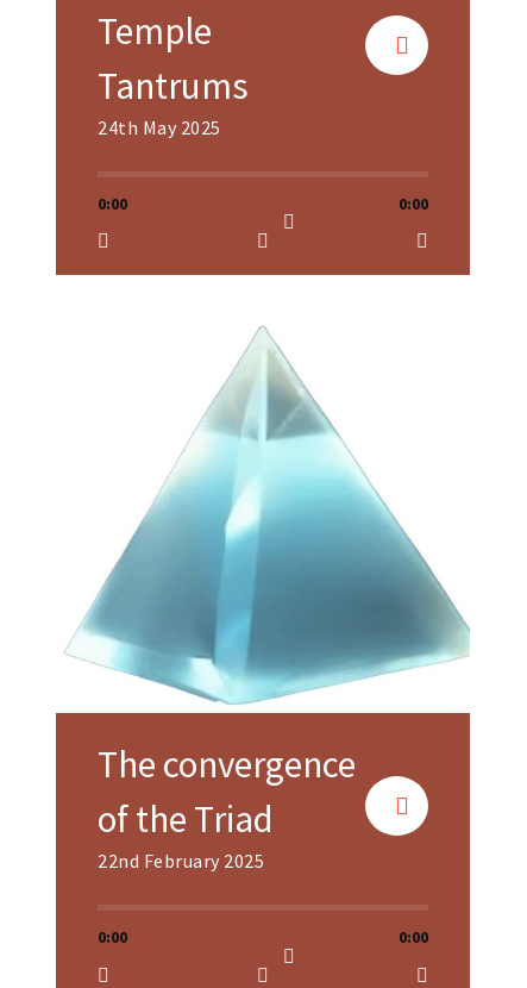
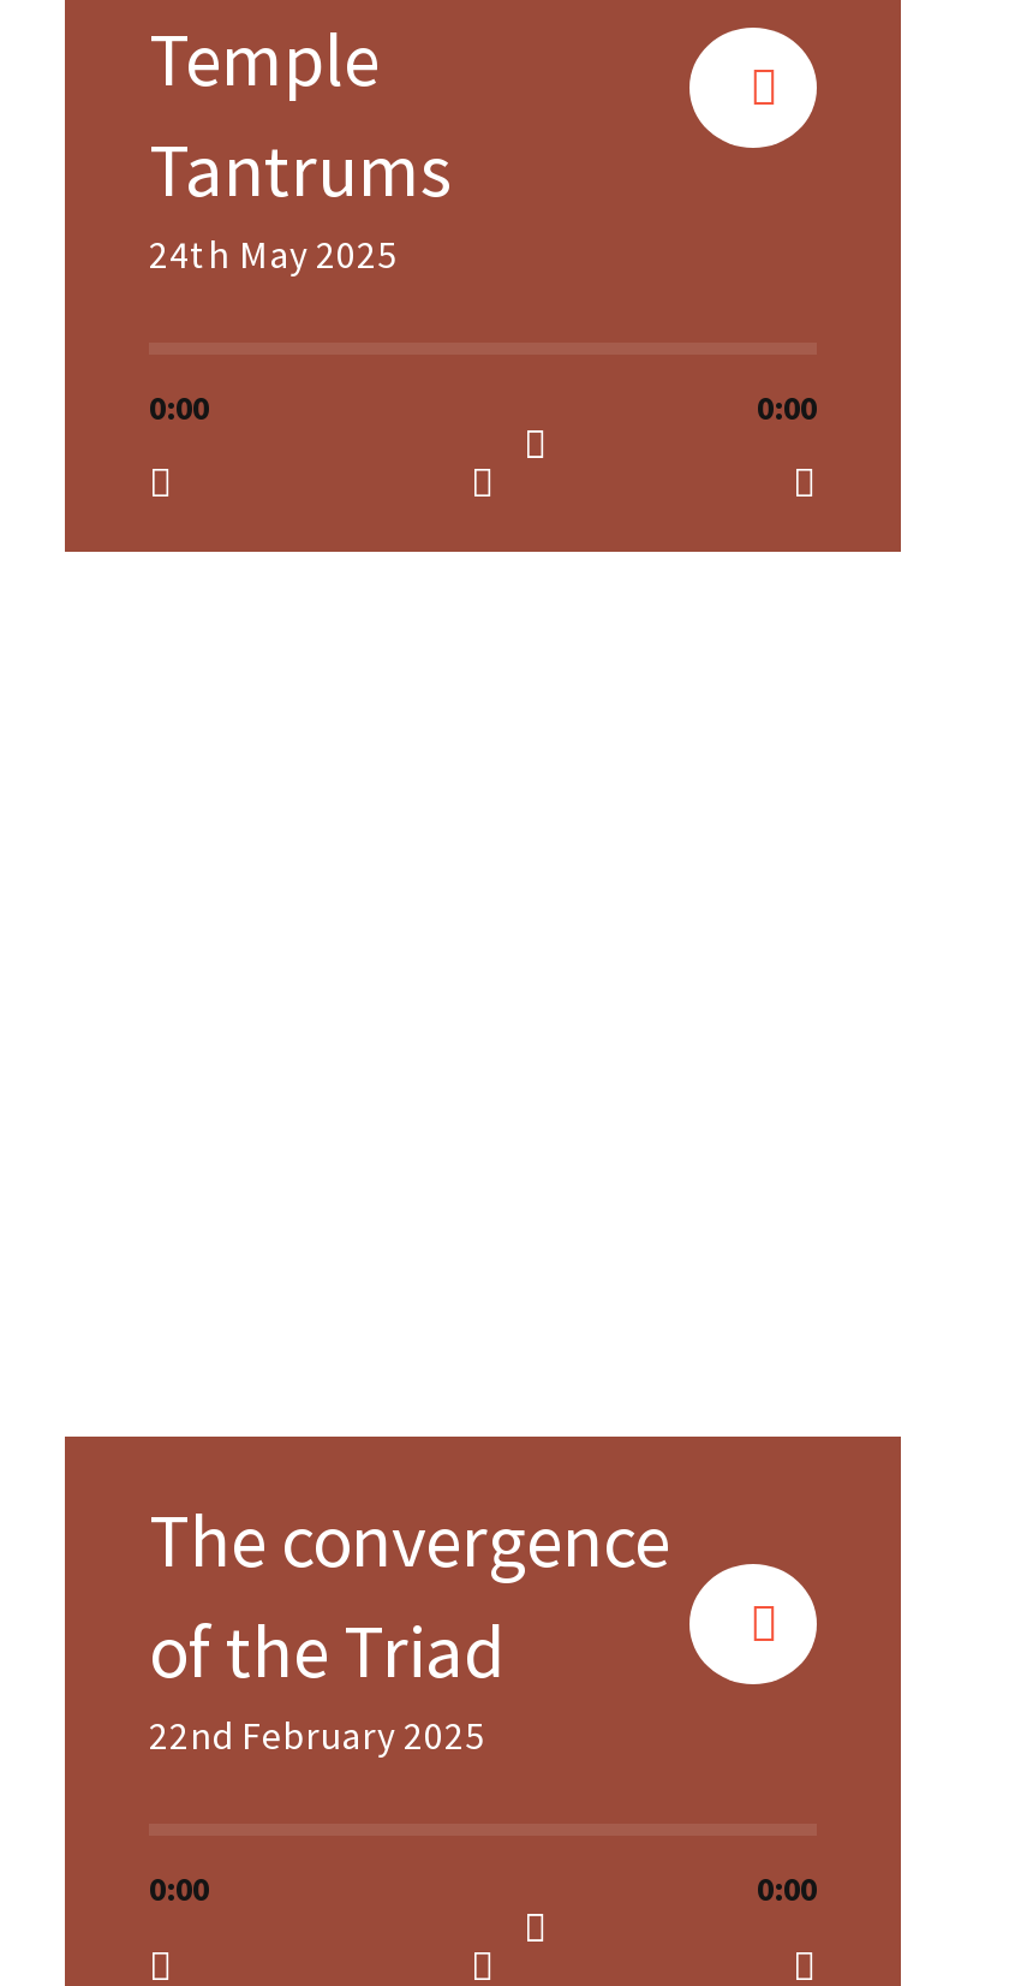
- [image]
